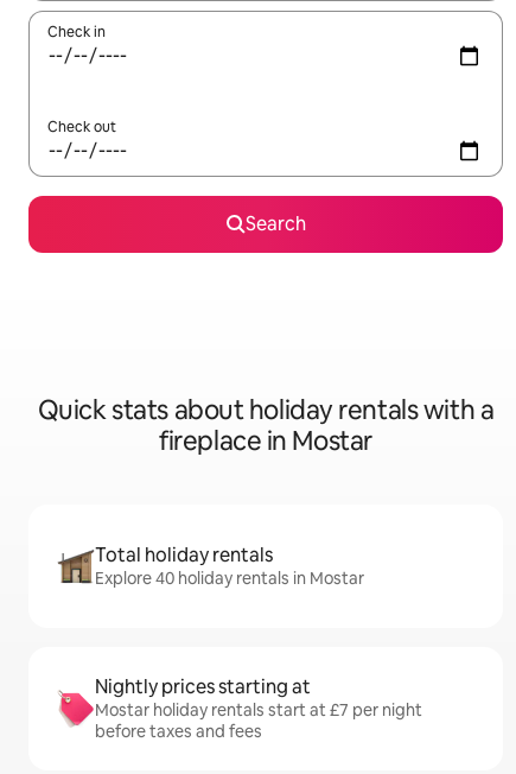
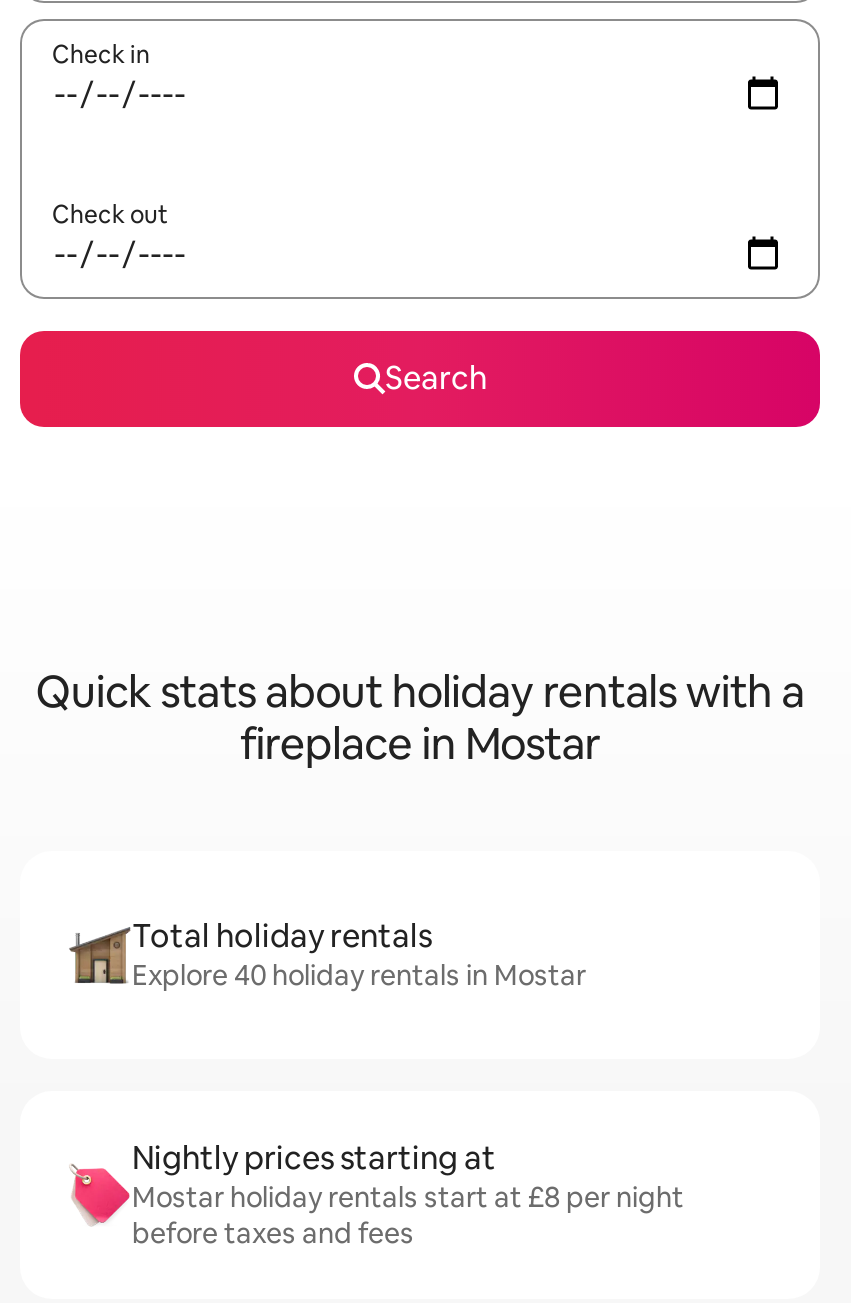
- Mostar holiday rentals start at £7 per night
+ Mostar holiday rentals start at £8 per night
